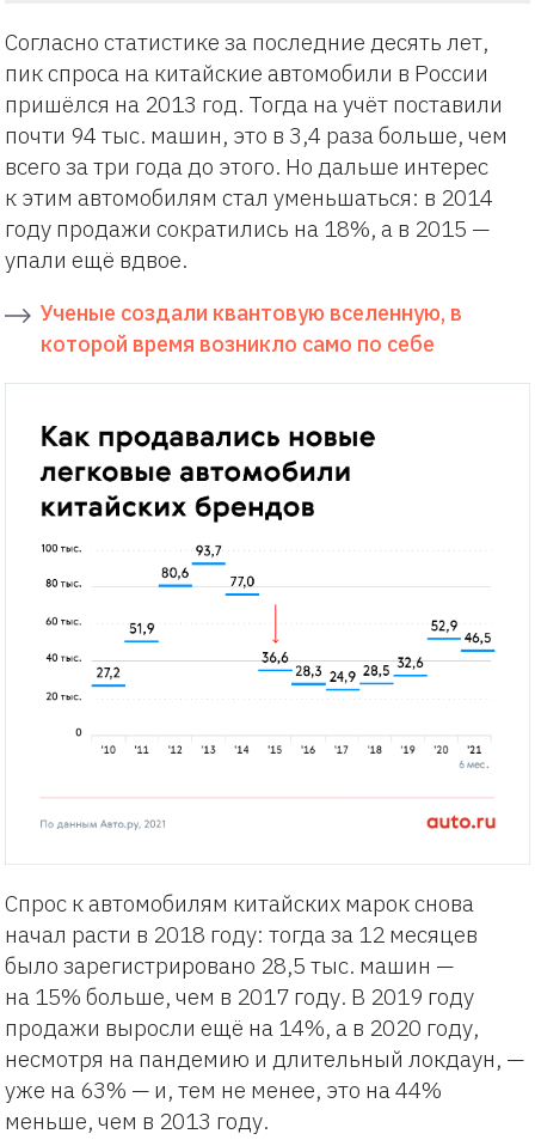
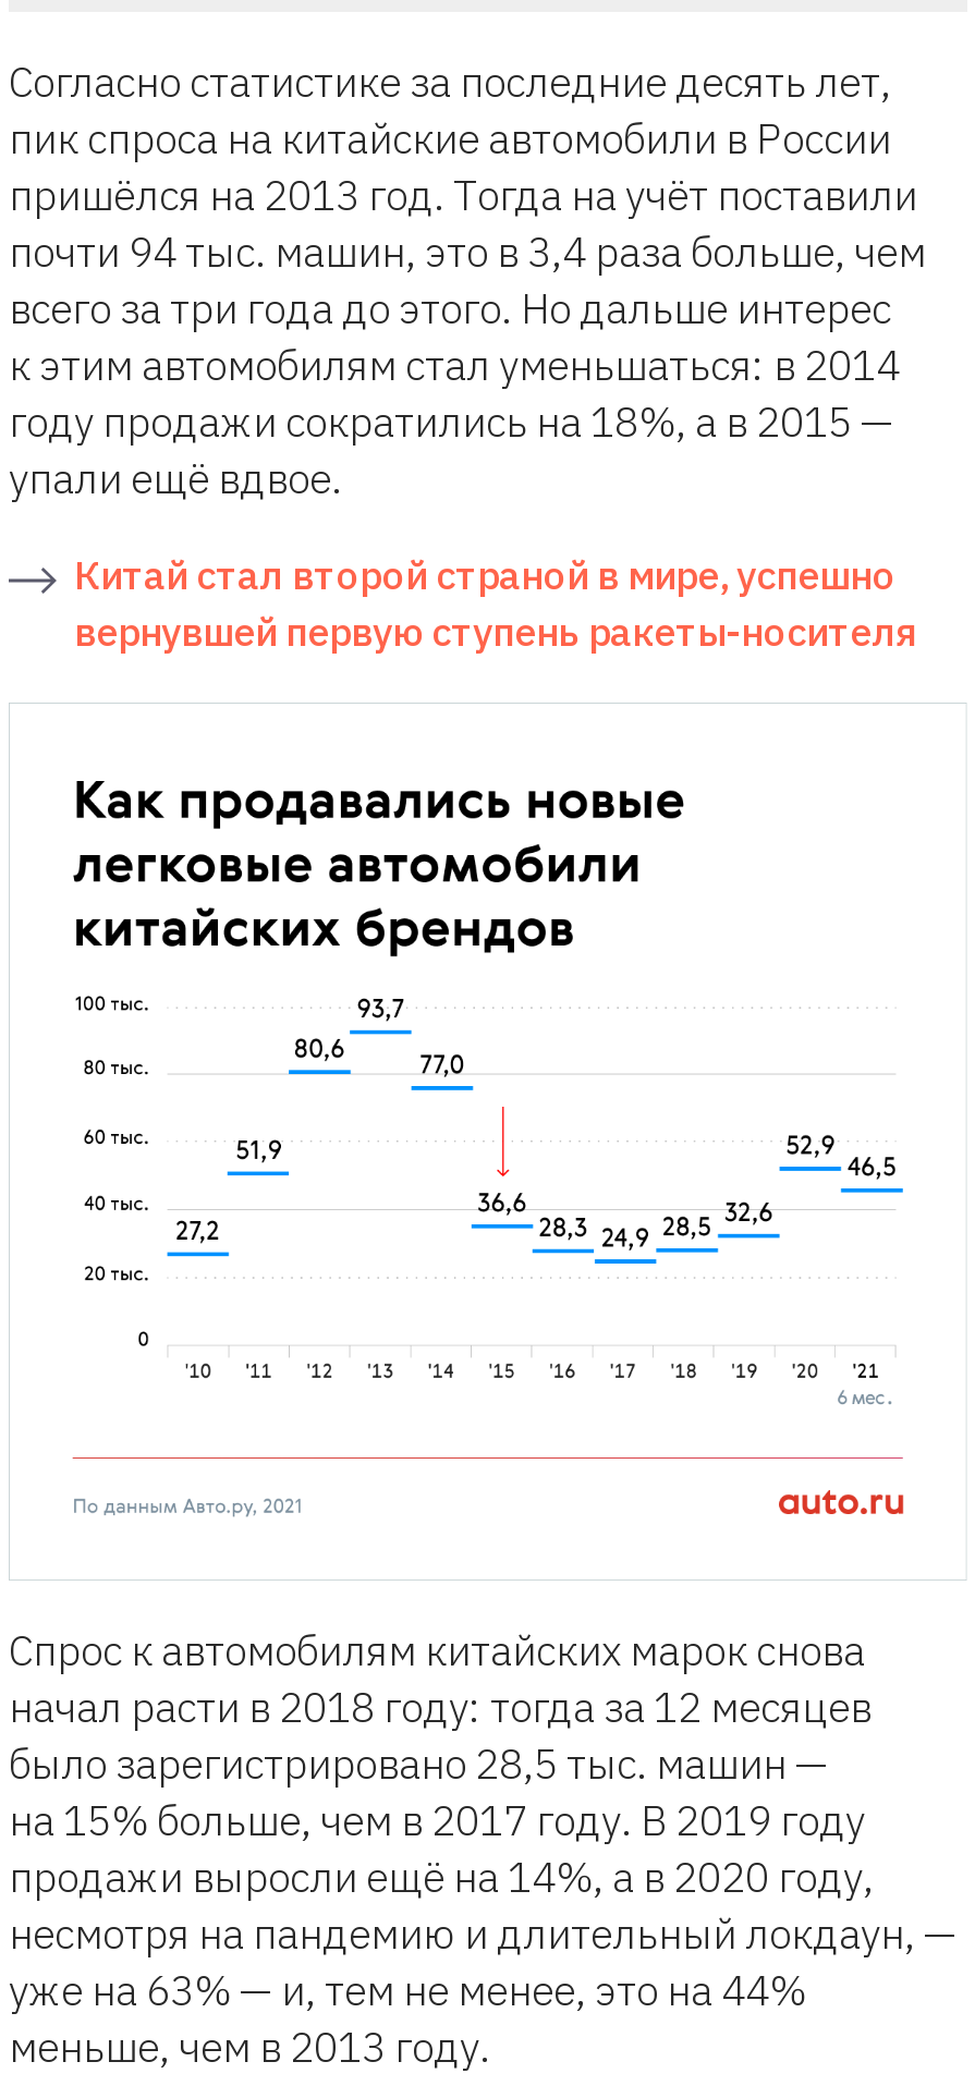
- Ученые создали квантовую вселенную, в
- которой время возникло само по себе
+ Китай стал второй страной в мире, успешно
+ вернувшей первую ступень ракеты-носителя
